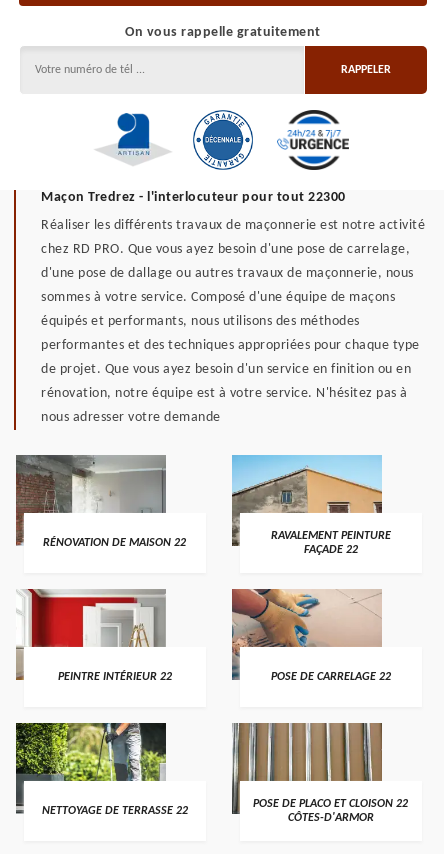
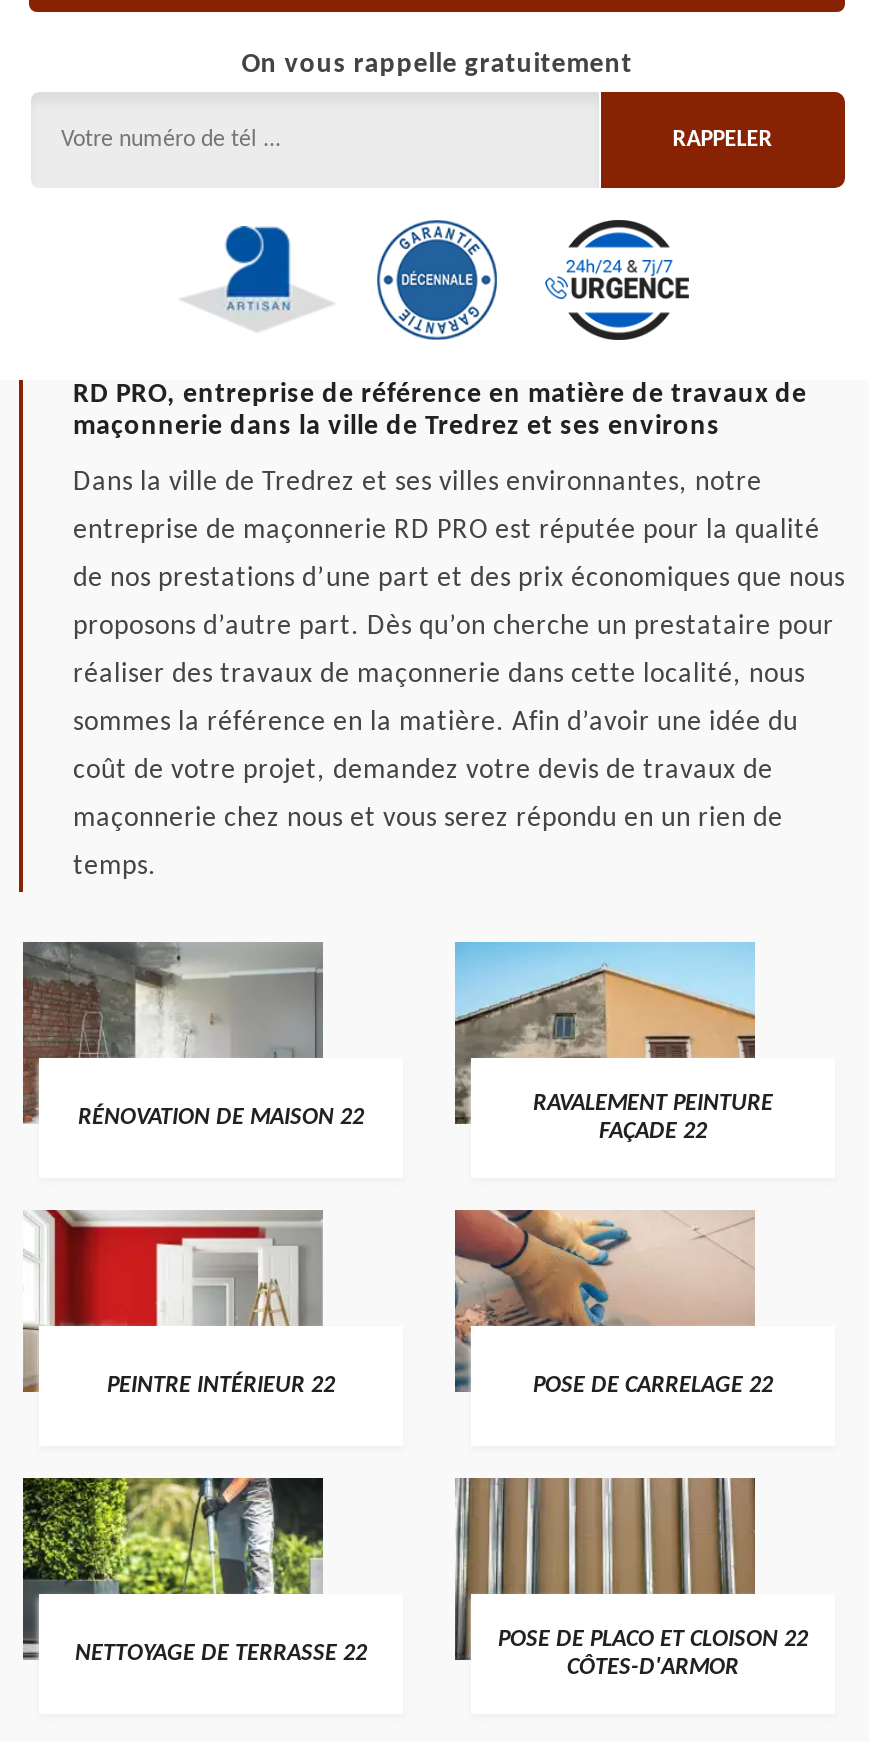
- Maçon Tredrez - l'interlocuteur pour tout 22300
+ RD PRO, entreprise de référence en matière de travaux de
+ maçonnerie dans la ville de Tredrez et ses environs

- Réaliser les différents travaux de maçonnerie est notre activité
+ Dans la ville de Tredrez et ses villes environnantes, notre

- chez RD PRO. Que vous ayez besoin d'une pose de carrelage,
+ entreprise de maçonnerie RD PRO est réputée pour la qualité

- d'une pose de dallage ou autres travaux de maçonnerie, nous
+ de nos prestations d’une part et des prix économiques que nous

- sommes à votre service. Composé d'une équipe de maçons
+ proposons d’autre part. Dès qu’on cherche un prestataire pour

- équipés et performants, nous utilisons des méthodes
+ réaliser des travaux de maçonnerie dans cette localité, nous

- performantes et des techniques appropriées pour chaque type
+ sommes la référence en la matière. Afin d’avoir une idée du

- de projet. Que vous ayez besoin d'un service en finition ou en
+ coût de votre projet, demandez votre devis de travaux de

- rénovation, notre équipe est à votre service. N'hésitez pas à
+ maçonnerie chez nous et vous serez répondu en un rien de

- nous adresser votre demande
+ temps.
